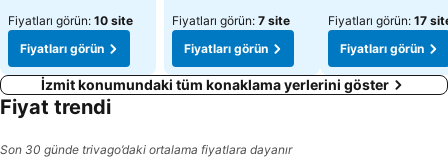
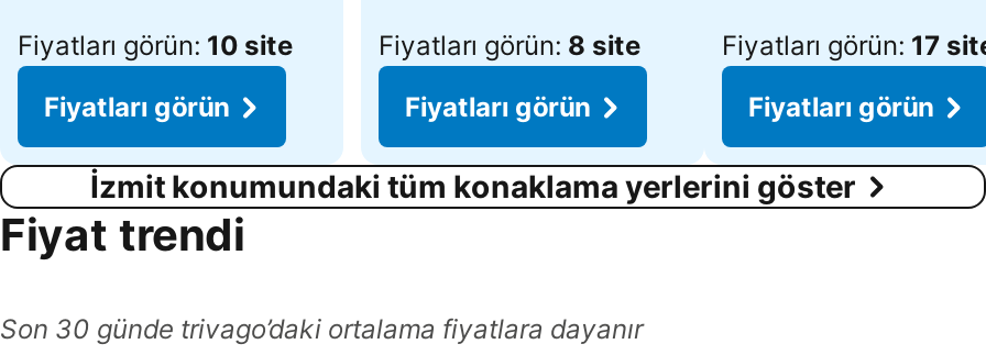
- Fiyatları görün: 7 site
+ Fiyatları görün: 8 site
